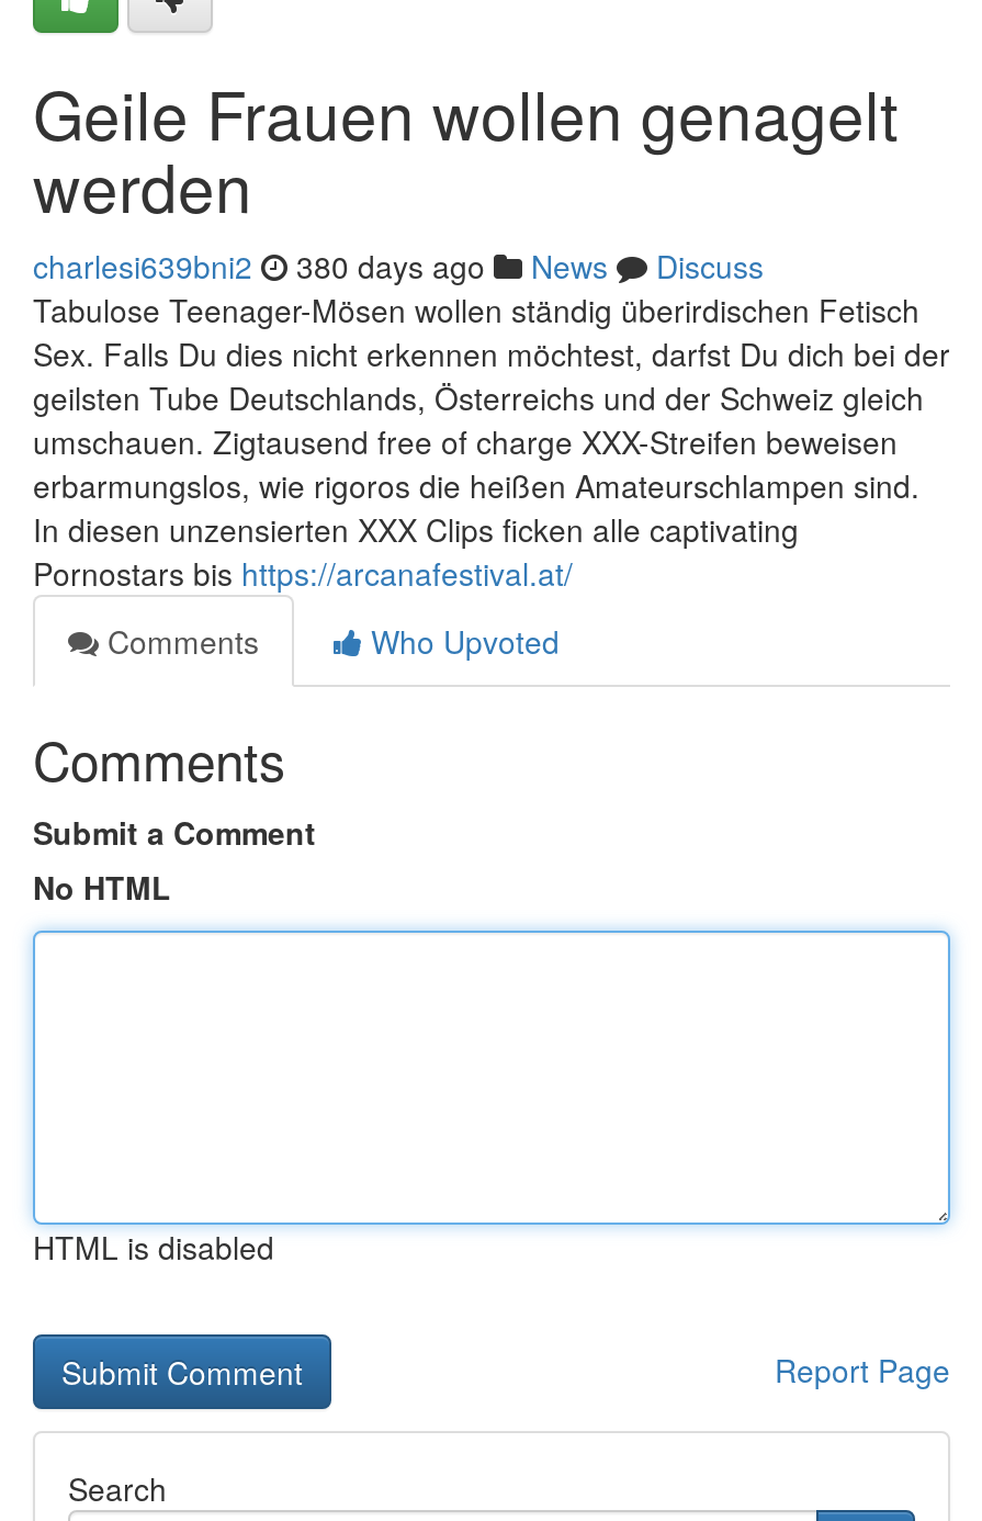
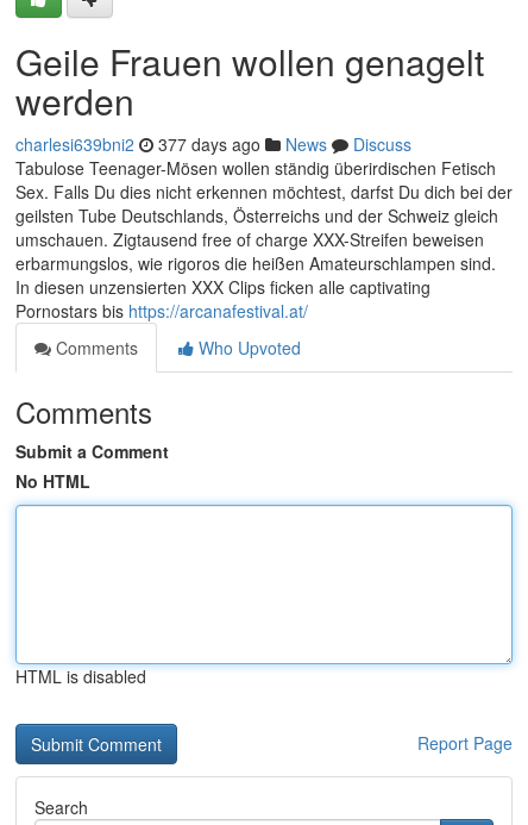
- charlesi639bni2 380 days ago News Discuss
+ charlesi639bni2 377 days ago News Discuss
